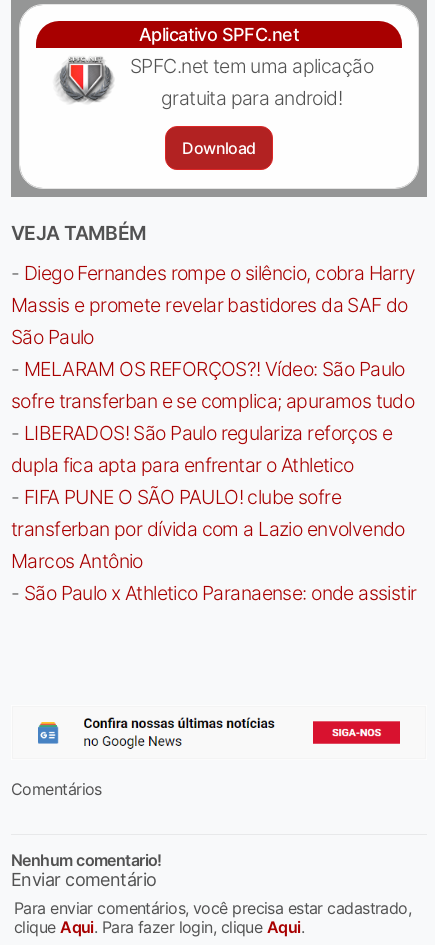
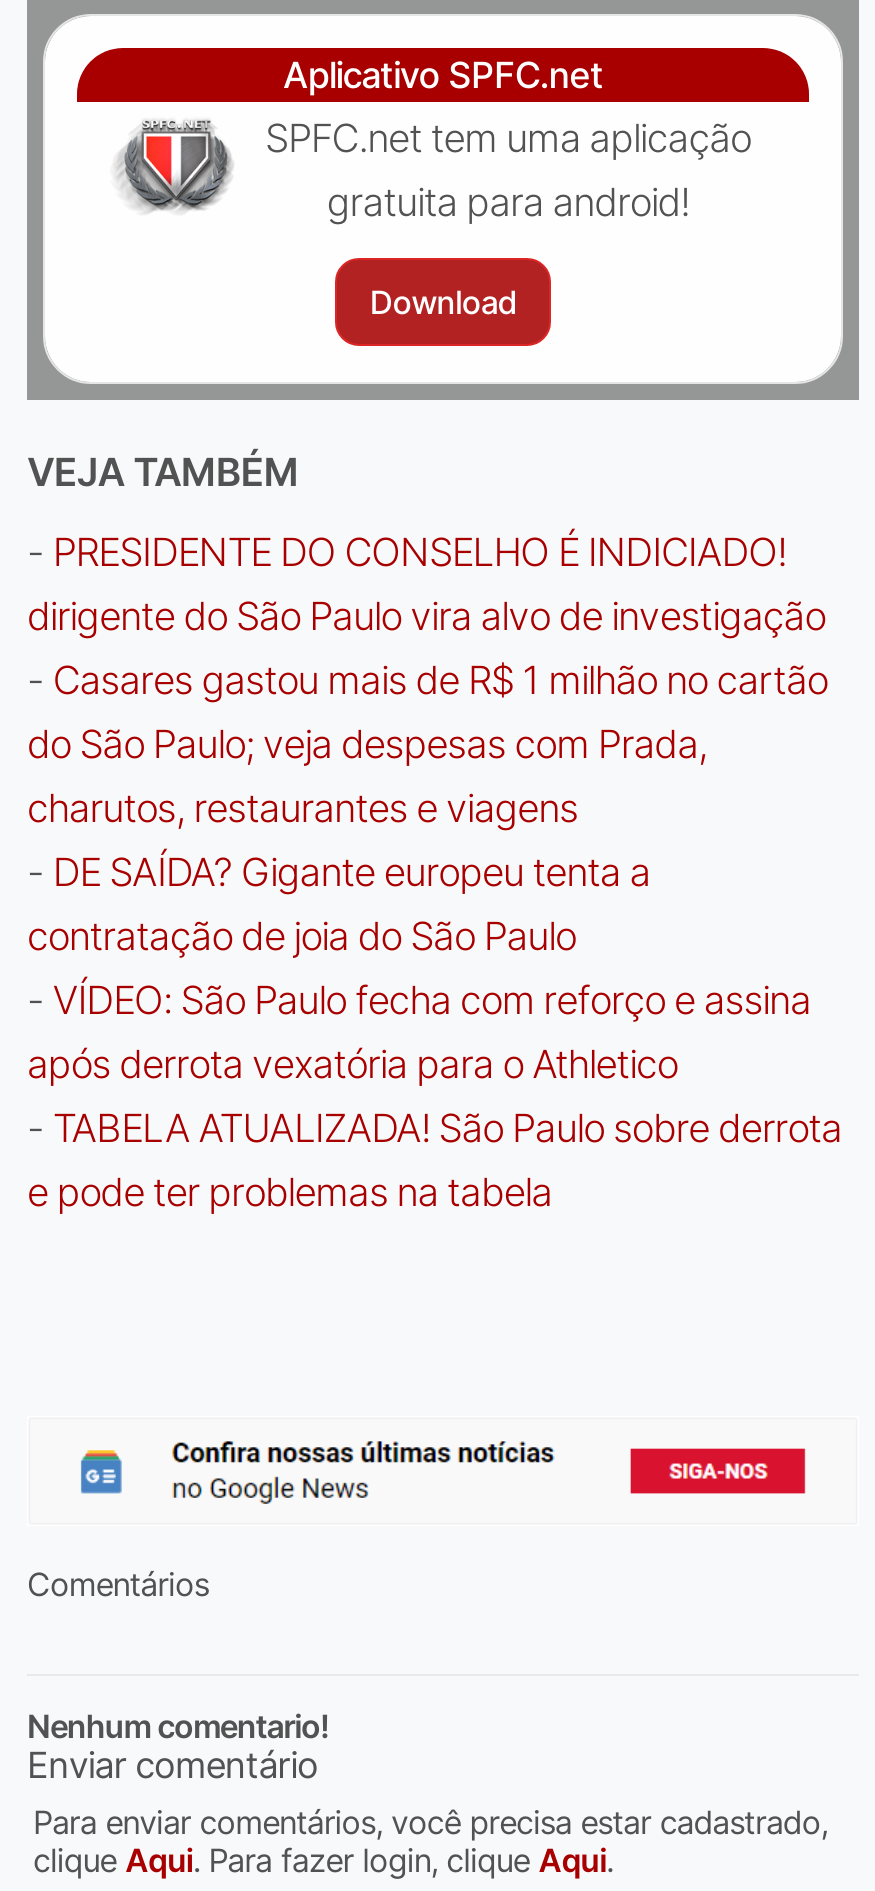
- - Diego Fernandes rompe o silêncio, cobra Harry
- Massis e promete revelar bastidores da SAF do
- São Paulo
- - MELARAM OS REFORÇOS?! Vídeo: São Paulo
- sofre transferban e se complica; apuramos tudo
- - LIBERADOS! São Paulo regulariza reforços e
- dupla fica apta para enfrentar o Athletico
- - FIFA PUNE O SÃO PAULO! clube sofre
- transferban por dívida com a Lazio envolvendo
- Marcos Antônio
- - São Paulo x Athletico Paranaense: onde assistir
+ - PRESIDENTE DO CONSELHO É INDICIADO!
+ dirigente do São Paulo vira alvo de investigação
+ - Casares gastou mais de R$ 1 milhão no cartão
+ do São Paulo; veja despesas com Prada,
+ charutos, restaurantes e viagens
+ - DE SAÍDA? Gigante europeu tenta a
+ contratação de joia do São Paulo
+ - VÍDEO: São Paulo fecha com reforço e assina
+ após derrota vexatória para o Athletico
+ - TABELA ATUALIZADA! São Paulo sobre derrota
+ e pode ter problemas na tabela
